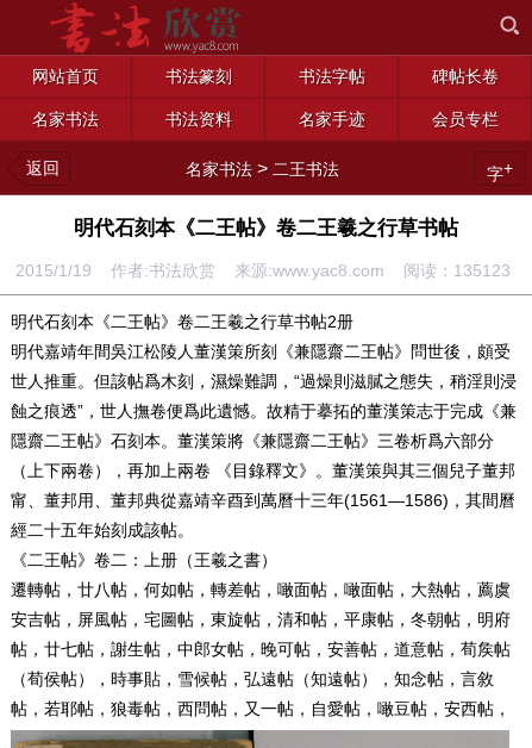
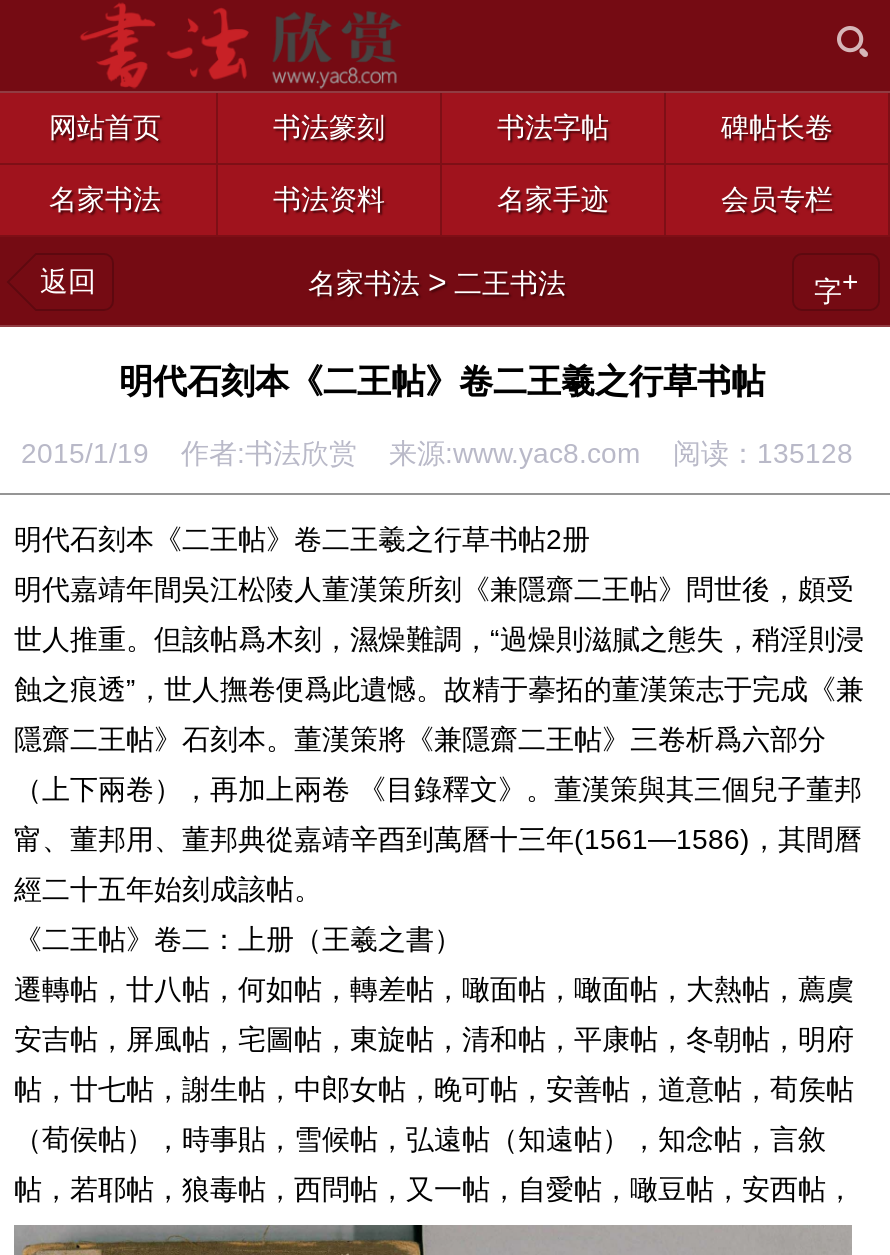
- 2015/1/19 作者:书法欣赏 来源:www.yac8.com 阅读：135123
+ 2015/1/19 作者:书法欣赏 来源:www.yac8.com 阅读：135128
